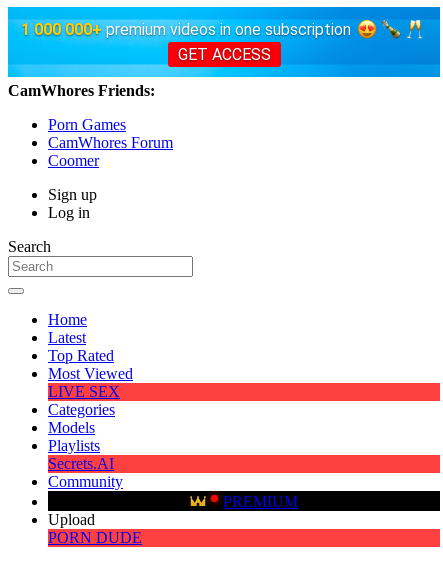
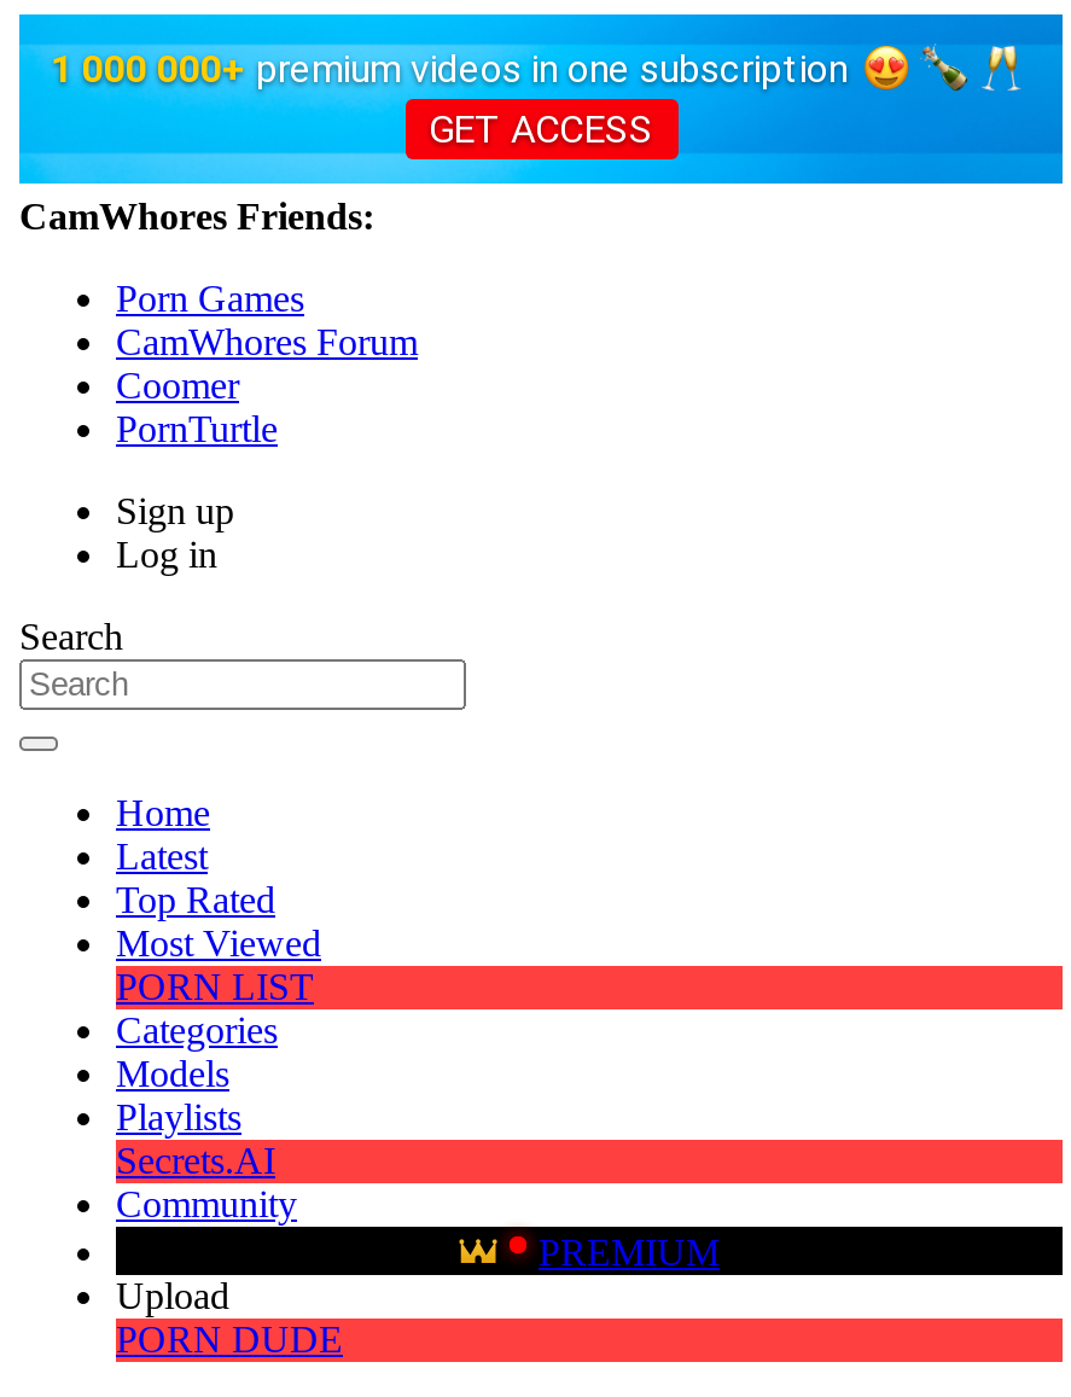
+ PornTurtle

- LIVE SEX
+ PORN LIST
